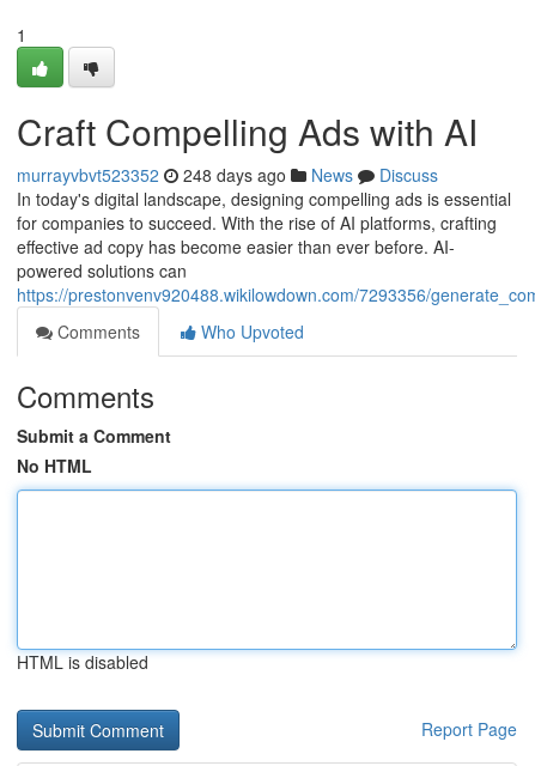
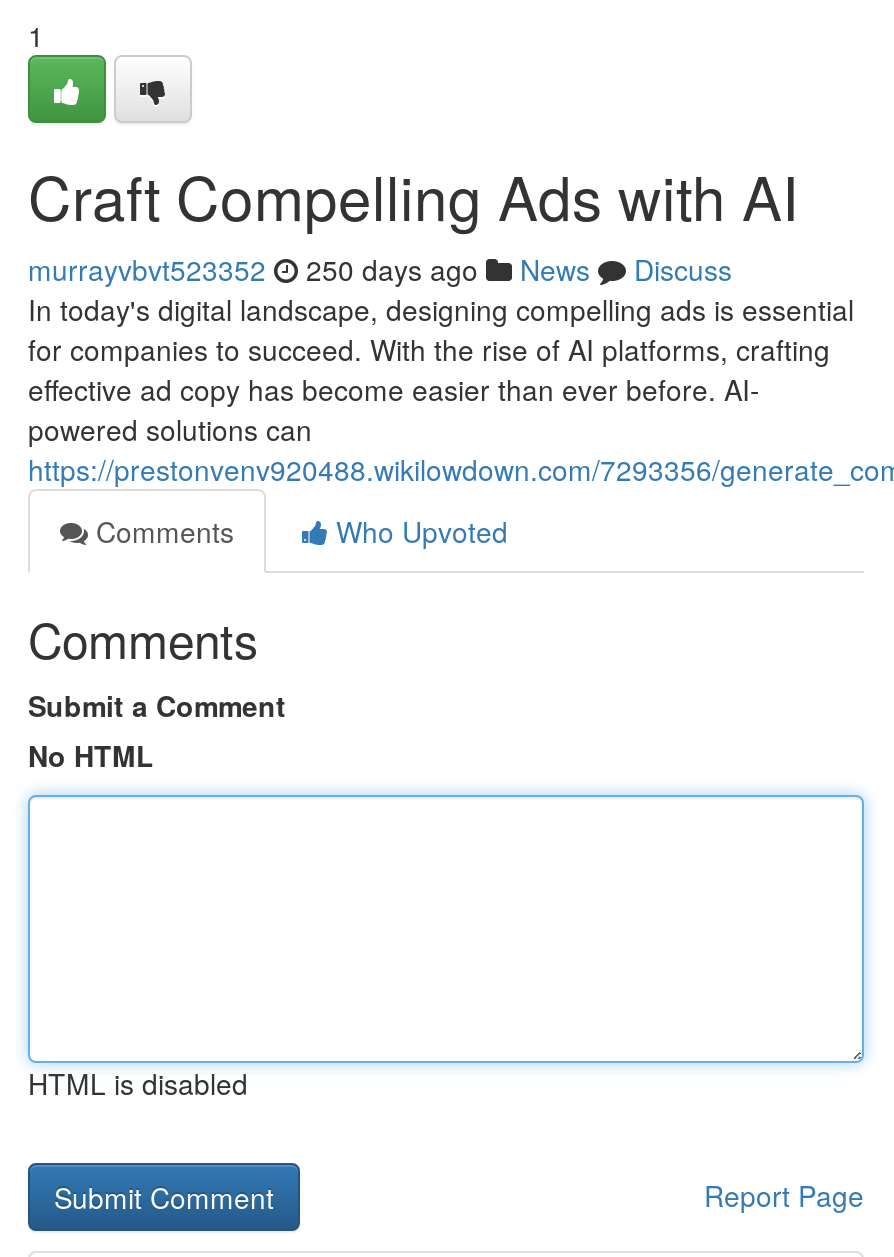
- murrayvbvt523352 248 days ago News Discuss
+ murrayvbvt523352 250 days ago News Discuss
